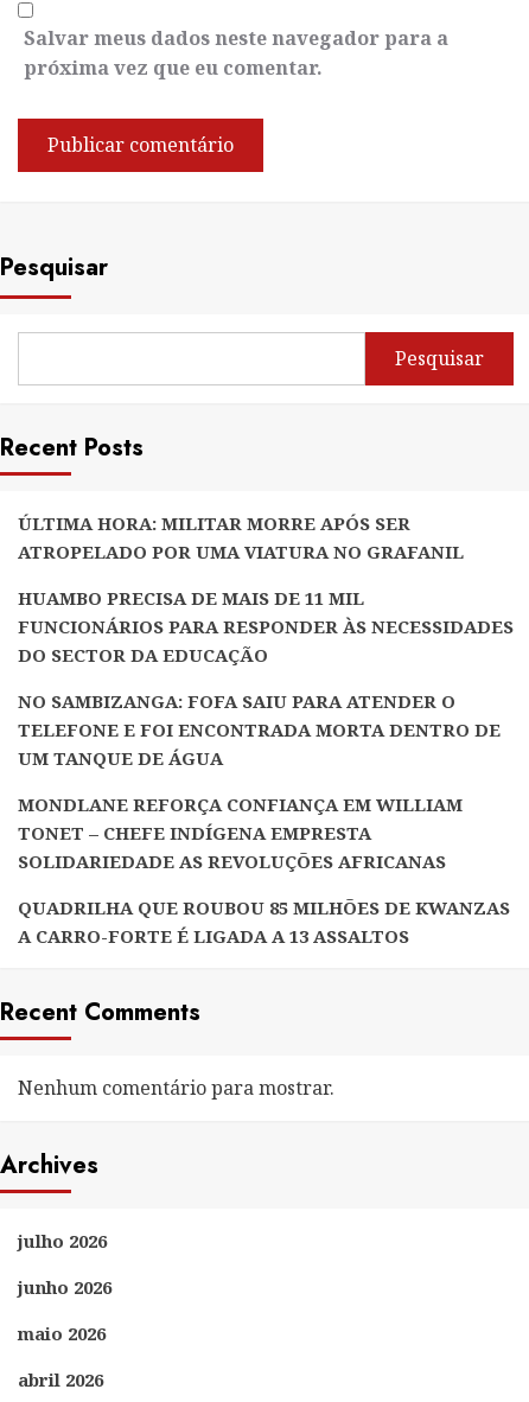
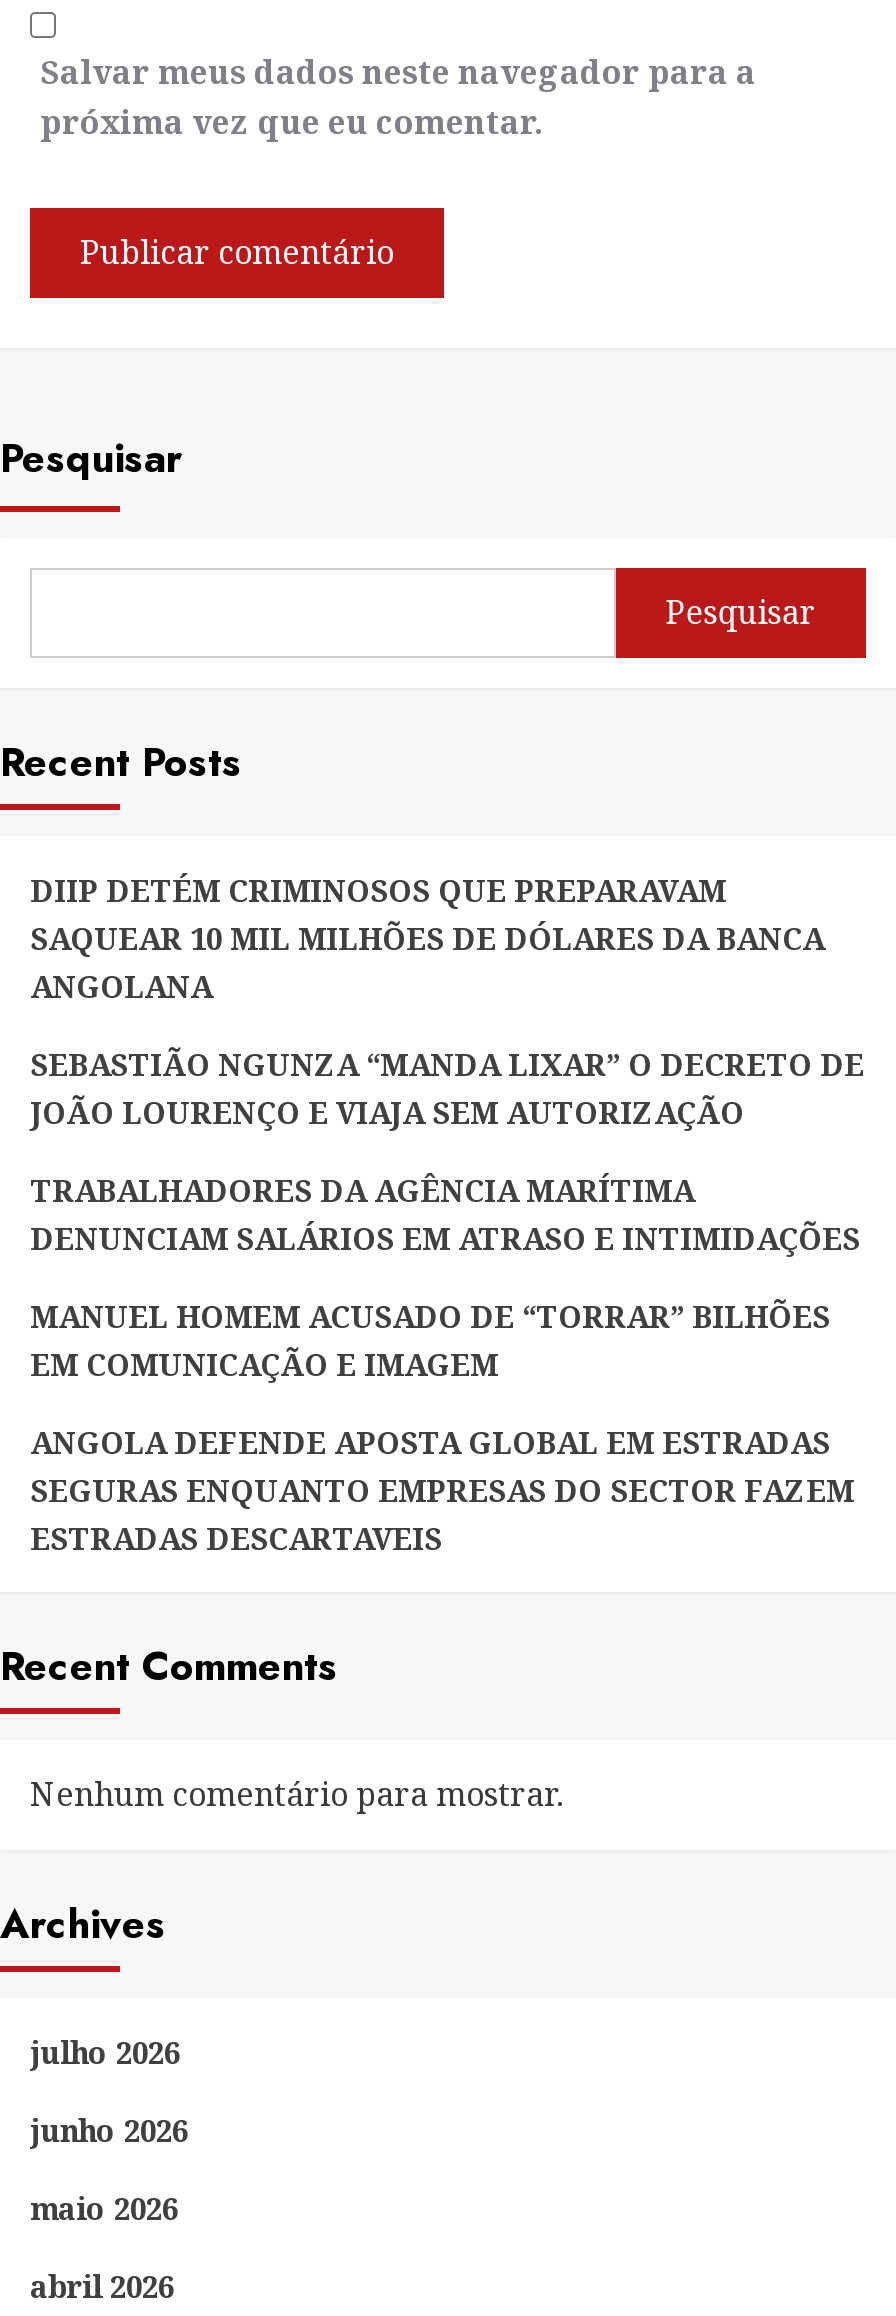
- ÚLTIMA HORA: MILITAR MORRE APÓS SER
- ATROPELADO POR UMA VIATURA NO GRAFANIL
+ DIIP DETÉM CRIMINOSOS QUE PREPARAVAM
+ SAQUEAR 10 MIL MILHÕES DE DÓLARES DA BANCA
+ ANGOLANA

- HUAMBO PRECISA DE MAIS DE 11 MIL
- FUNCIONÁRIOS PARA RESPONDER ÀS NECESSIDADES
- DO SECTOR DA EDUCAÇÃO
+ SEBASTIÃO NGUNZA “MANDA LIXAR” O DECRETO DE
+ JOÃO LOURENÇO E VIAJA SEM AUTORIZAÇÃO

- NO SAMBIZANGA: FOFA SAIU PARA ATENDER O
- TELEFONE E FOI ENCONTRADA MORTA DENTRO DE
- UM TANQUE DE ÁGUA
+ TRABALHADORES DA AGÊNCIA MARÍTIMA
+ DENUNCIAM SALÁRIOS EM ATRASO E INTIMIDAÇÕES

- MONDLANE REFORÇA CONFIANÇA EM WILLIAM
- TONET – CHEFE INDÍGENA EMPRESTA
- SOLIDARIEDADE AS REVOLUÇÕES AFRICANAS
+ MANUEL HOMEM ACUSADO DE “TORRAR” BILHÕES
+ EM COMUNICAÇÃO E IMAGEM

- QUADRILHA QUE ROUBOU 85 MILHÕES DE KWANZAS
- A CARRO-FORTE É LIGADA A 13 ASSALTOS
+ ANGOLA DEFENDE APOSTA GLOBAL EM ESTRADAS
+ SEGURAS ENQUANTO EMPRESAS DO SECTOR FAZEM
+ ESTRADAS DESCARTAVEIS
